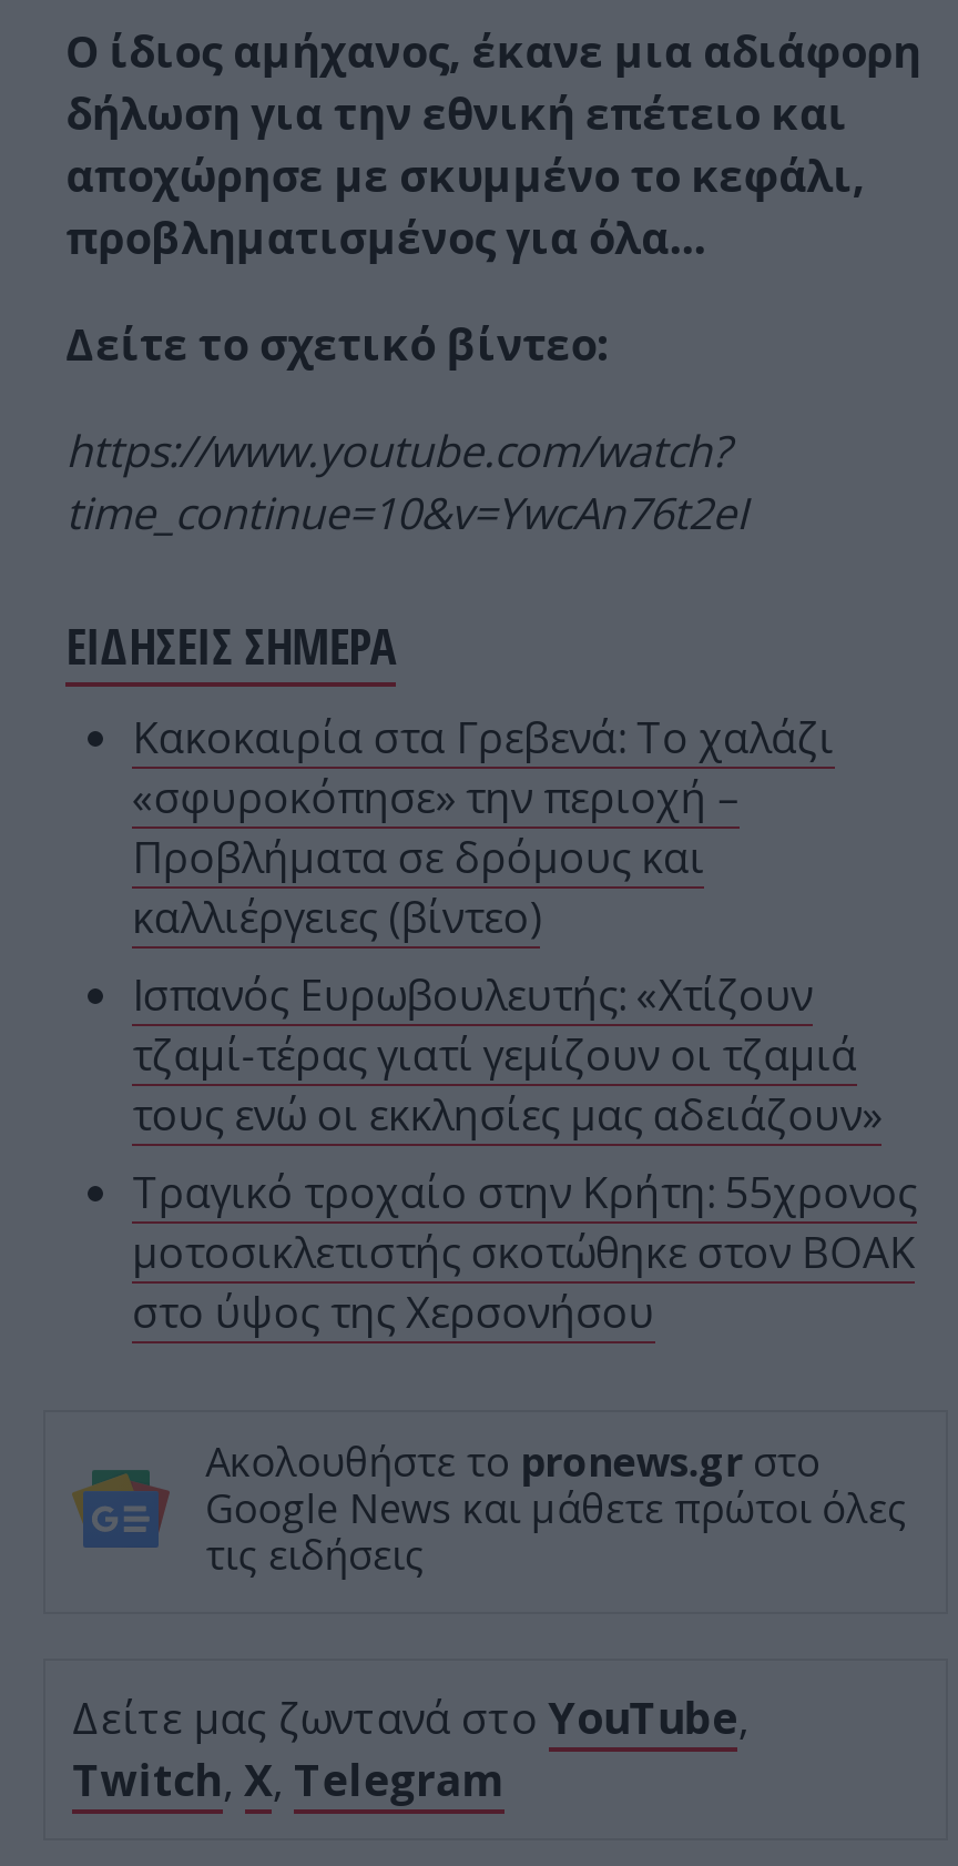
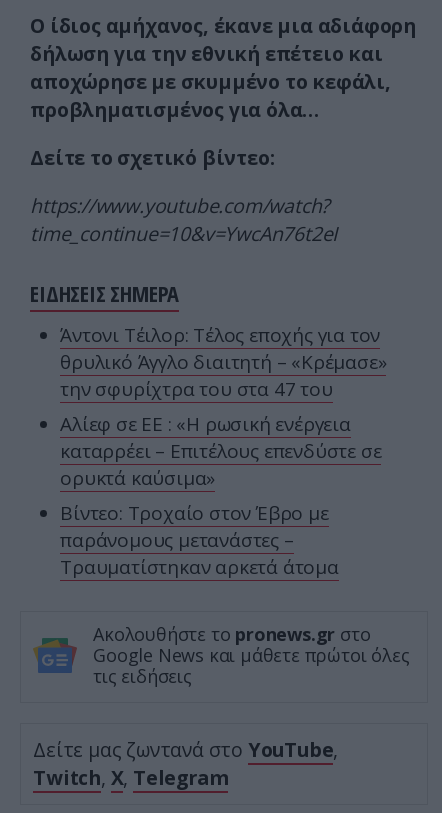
- Κακοκαιρία στα Γρεβενά: Το χαλάζι
- «σφυροκόπησε» την περιοχή –
- Προβλήματα σε δρόμους και
- καλλιέργειες (βίντεο)
- Ισπανός Ευρωβουλευτής: «Χτίζουν
- τζαμί-τέρας γιατί γεμίζουν οι τζαμιά
- τους ενώ οι εκκλησίες μας αδειάζουν»
- Τραγικό τροχαίο στην Κρήτη: 55χρονος
- μοτοσικλετιστής σκοτώθηκε στον ΒΟΑΚ
- στο ύψος της Χερσονήσου
+ Άντονι Τέιλορ: Τέλος εποχής για τον
+ θρυλικό Άγγλο διαιτητή – «Κρέμασε»
+ την σφυρίχτρα του στα 47 του
+ Αλίεφ σε ΕΕ : «Η ρωσική ενέργεια
+ καταρρέει – Επιτέλους επενδύστε σε
+ ορυκτά καύσιμα»
+ Βίντεο: Τροχαίο στον Έβρο με
+ παράνομους μετανάστες –
+ Τραυματίστηκαν αρκετά άτομα
